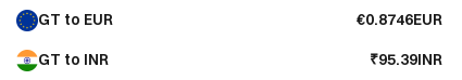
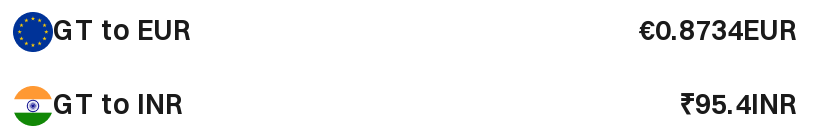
- €0.8746EUR
+ €0.8734EUR

- ₹95.39INR
+ ₹95.4INR
